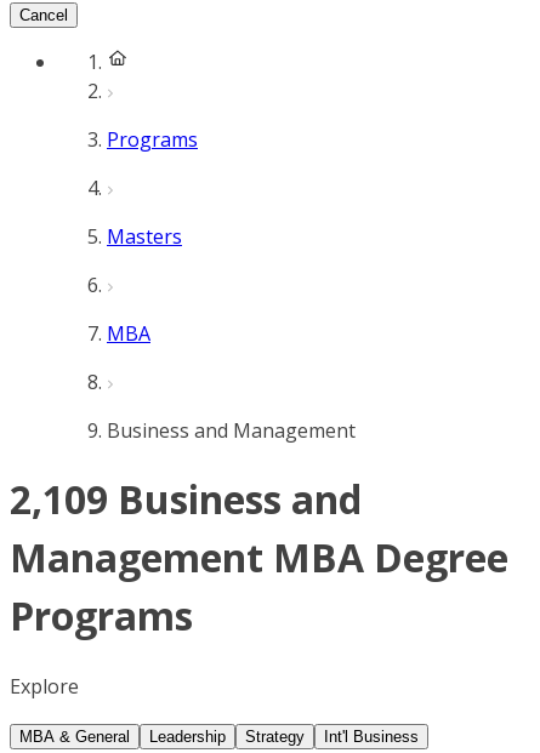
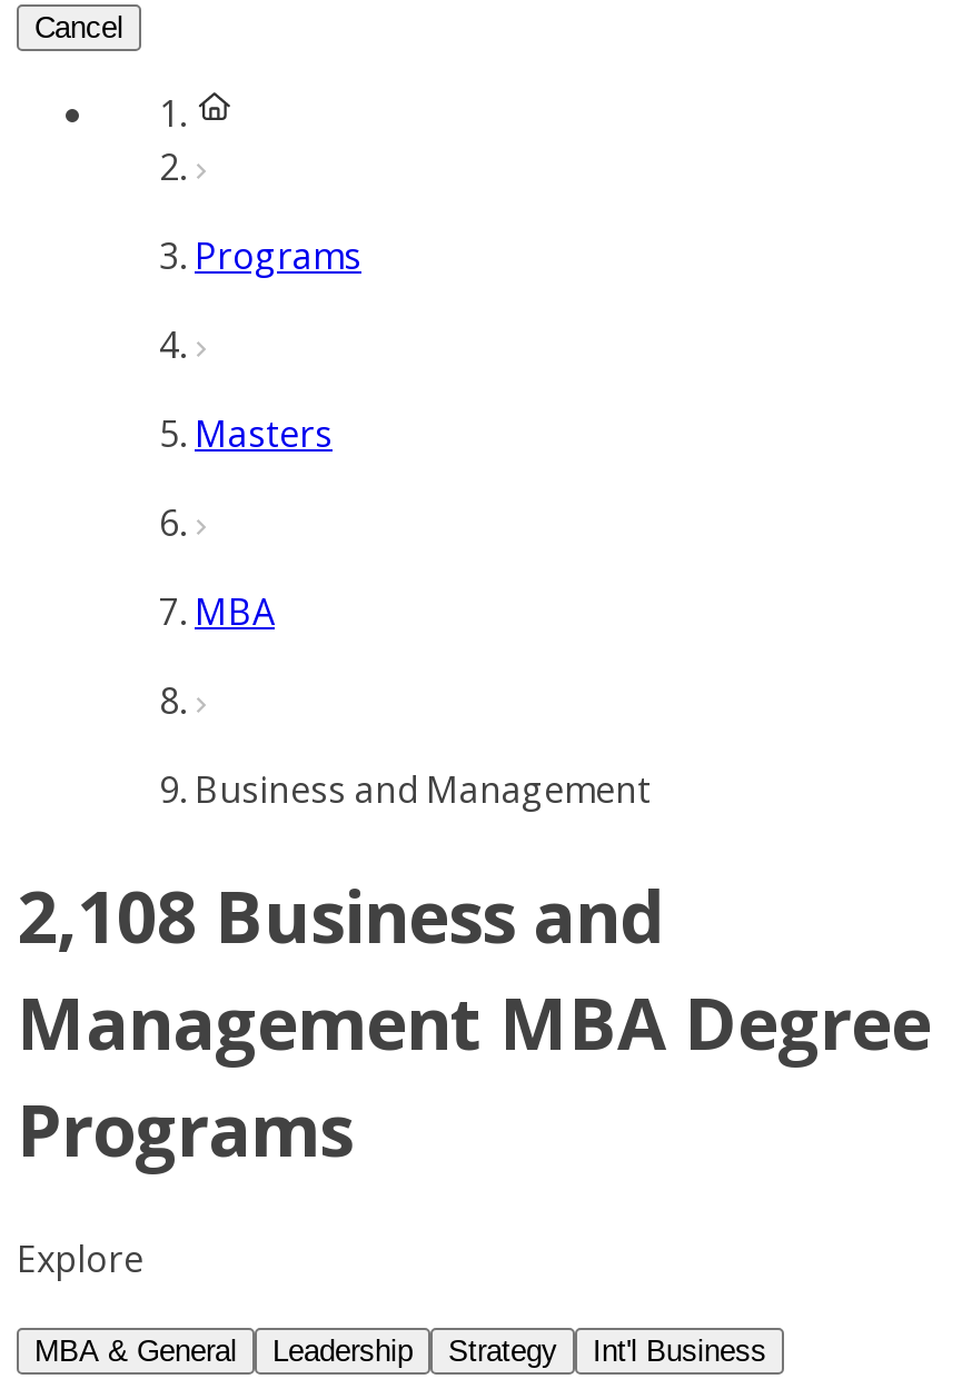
- 2,109 Business and
+ 2,108 Business and
